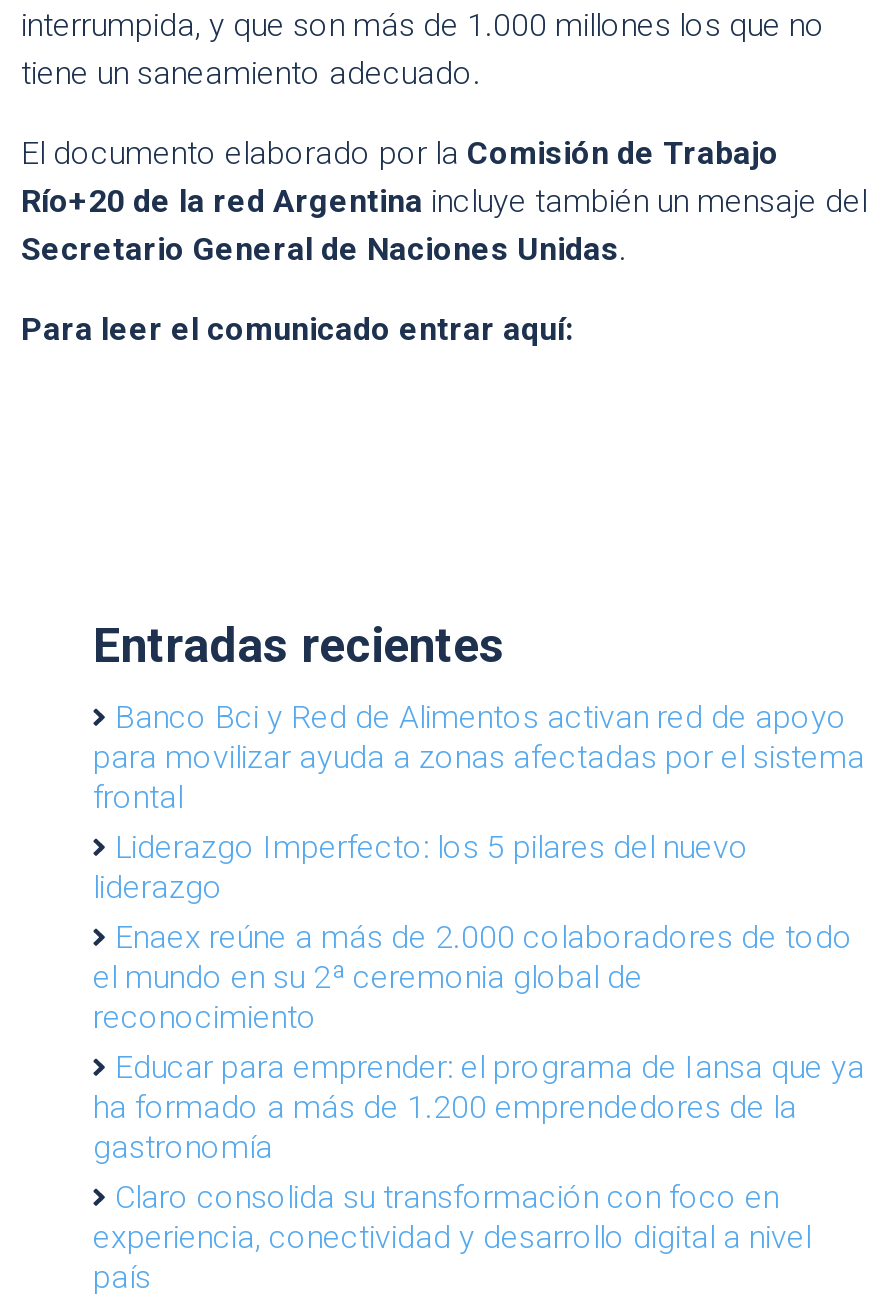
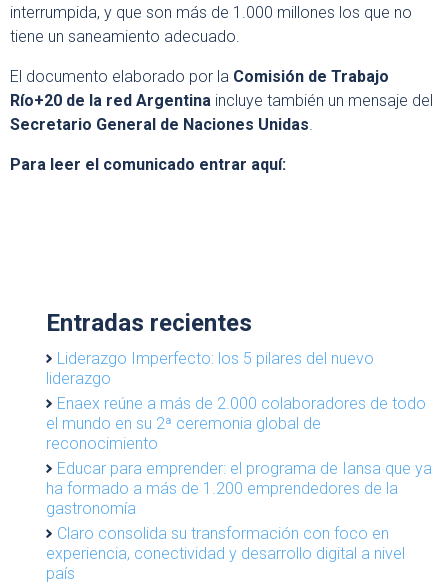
- Banco Bci y Red de Alimentos activan red de apoyo
- para movilizar ayuda a zonas afectadas por el sistema
- frontal
